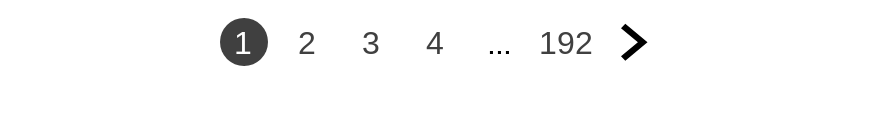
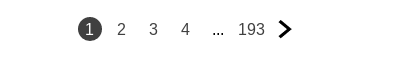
- 192
+ 193
